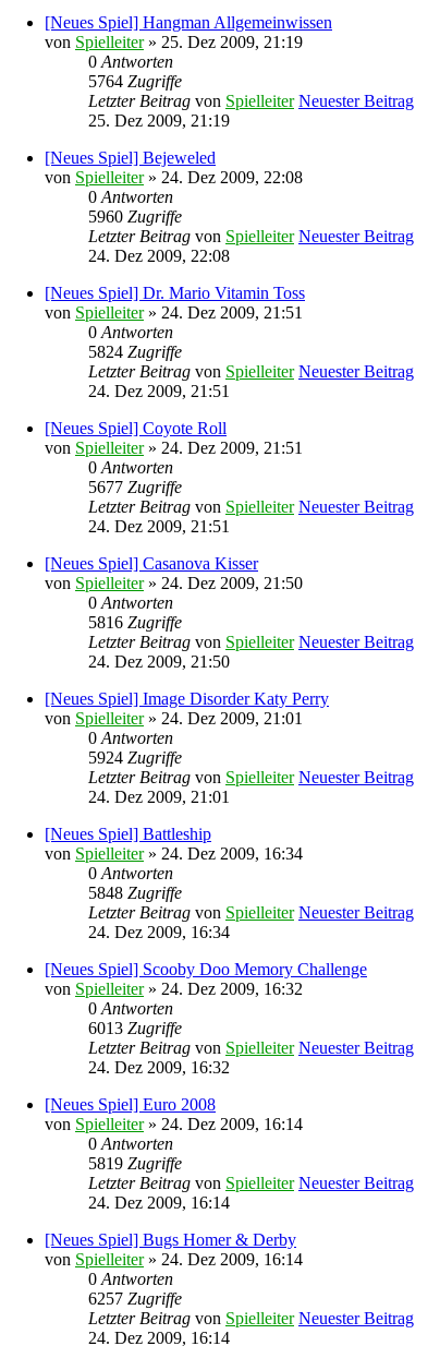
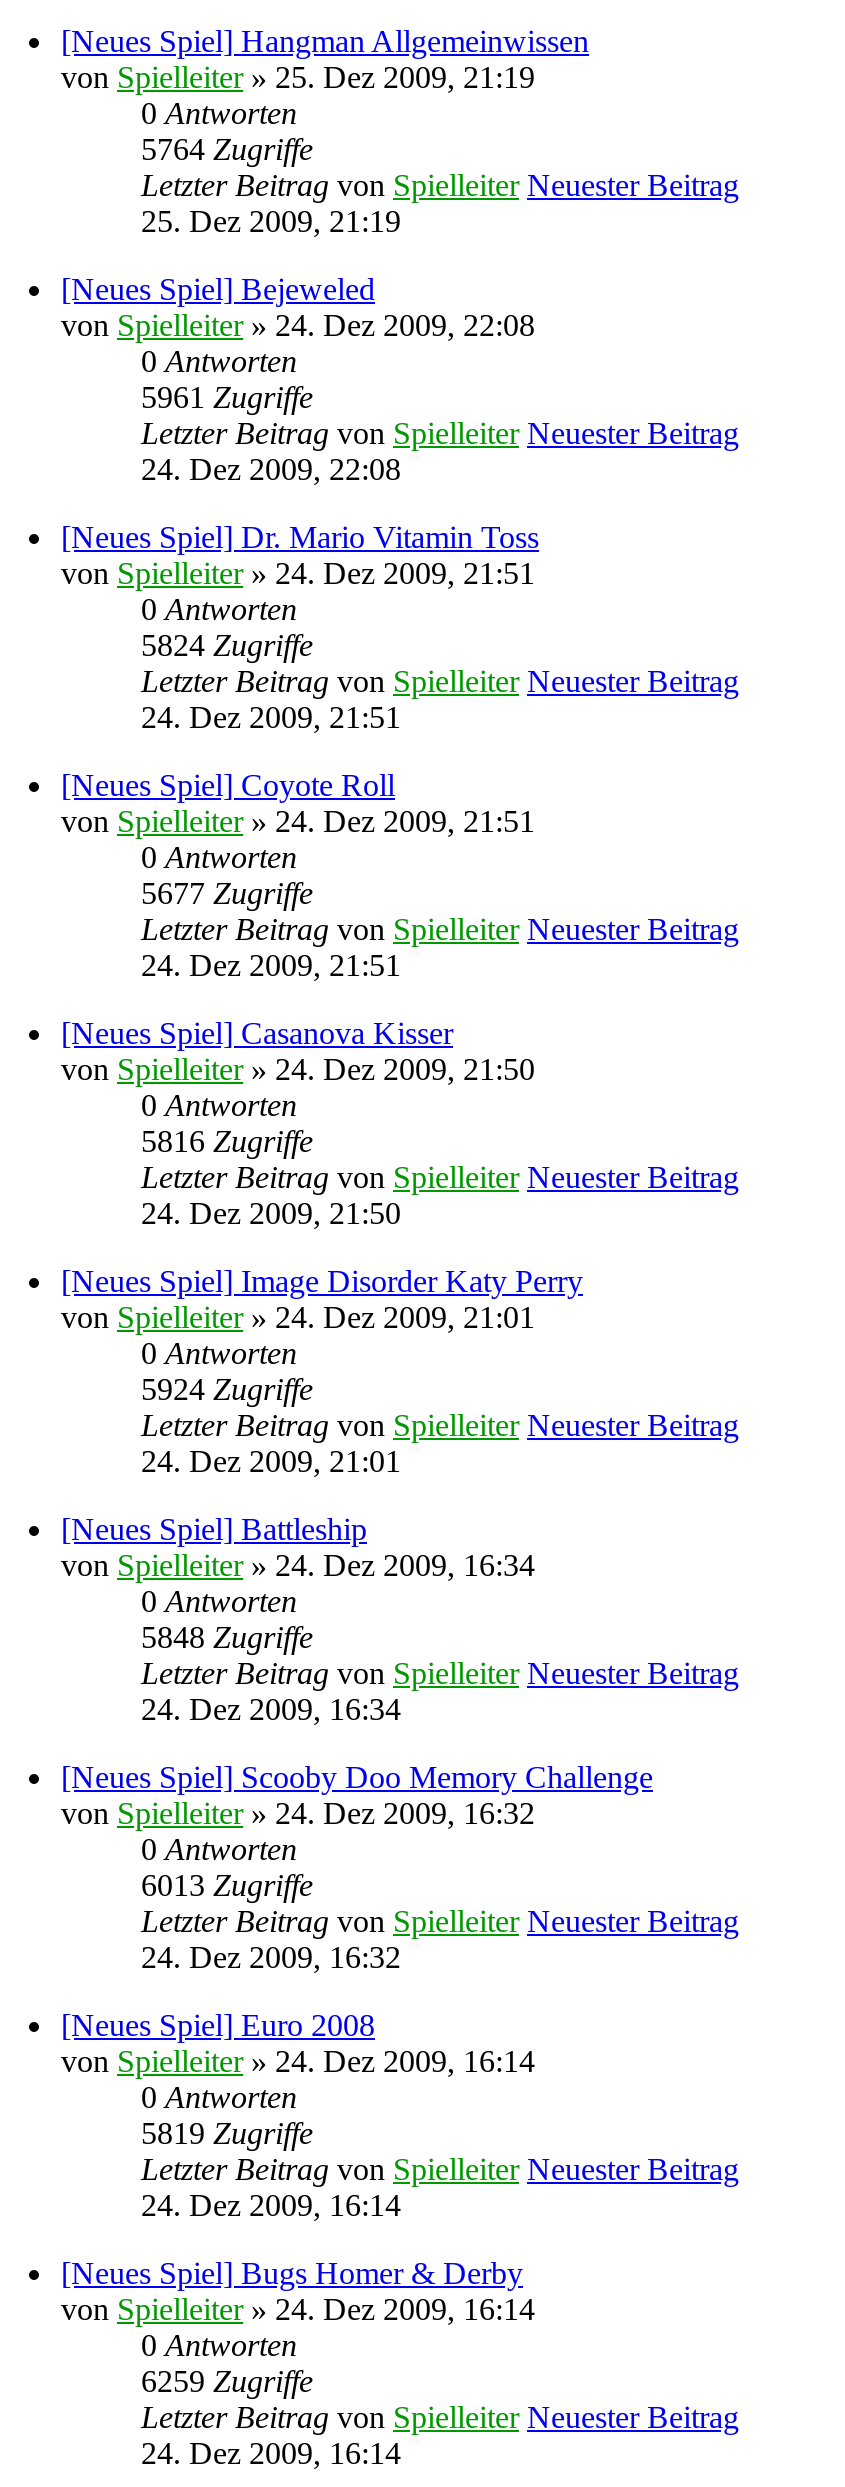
- 5960 Zugriffe
+ 5961 Zugriffe

- 6257 Zugriffe
+ 6259 Zugriffe
